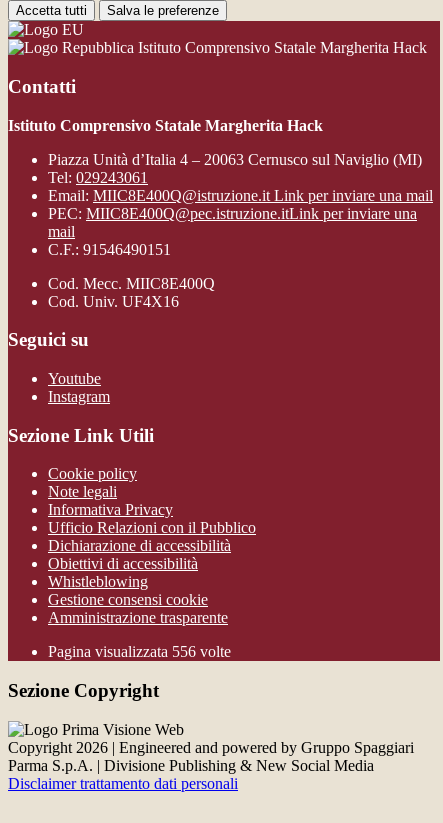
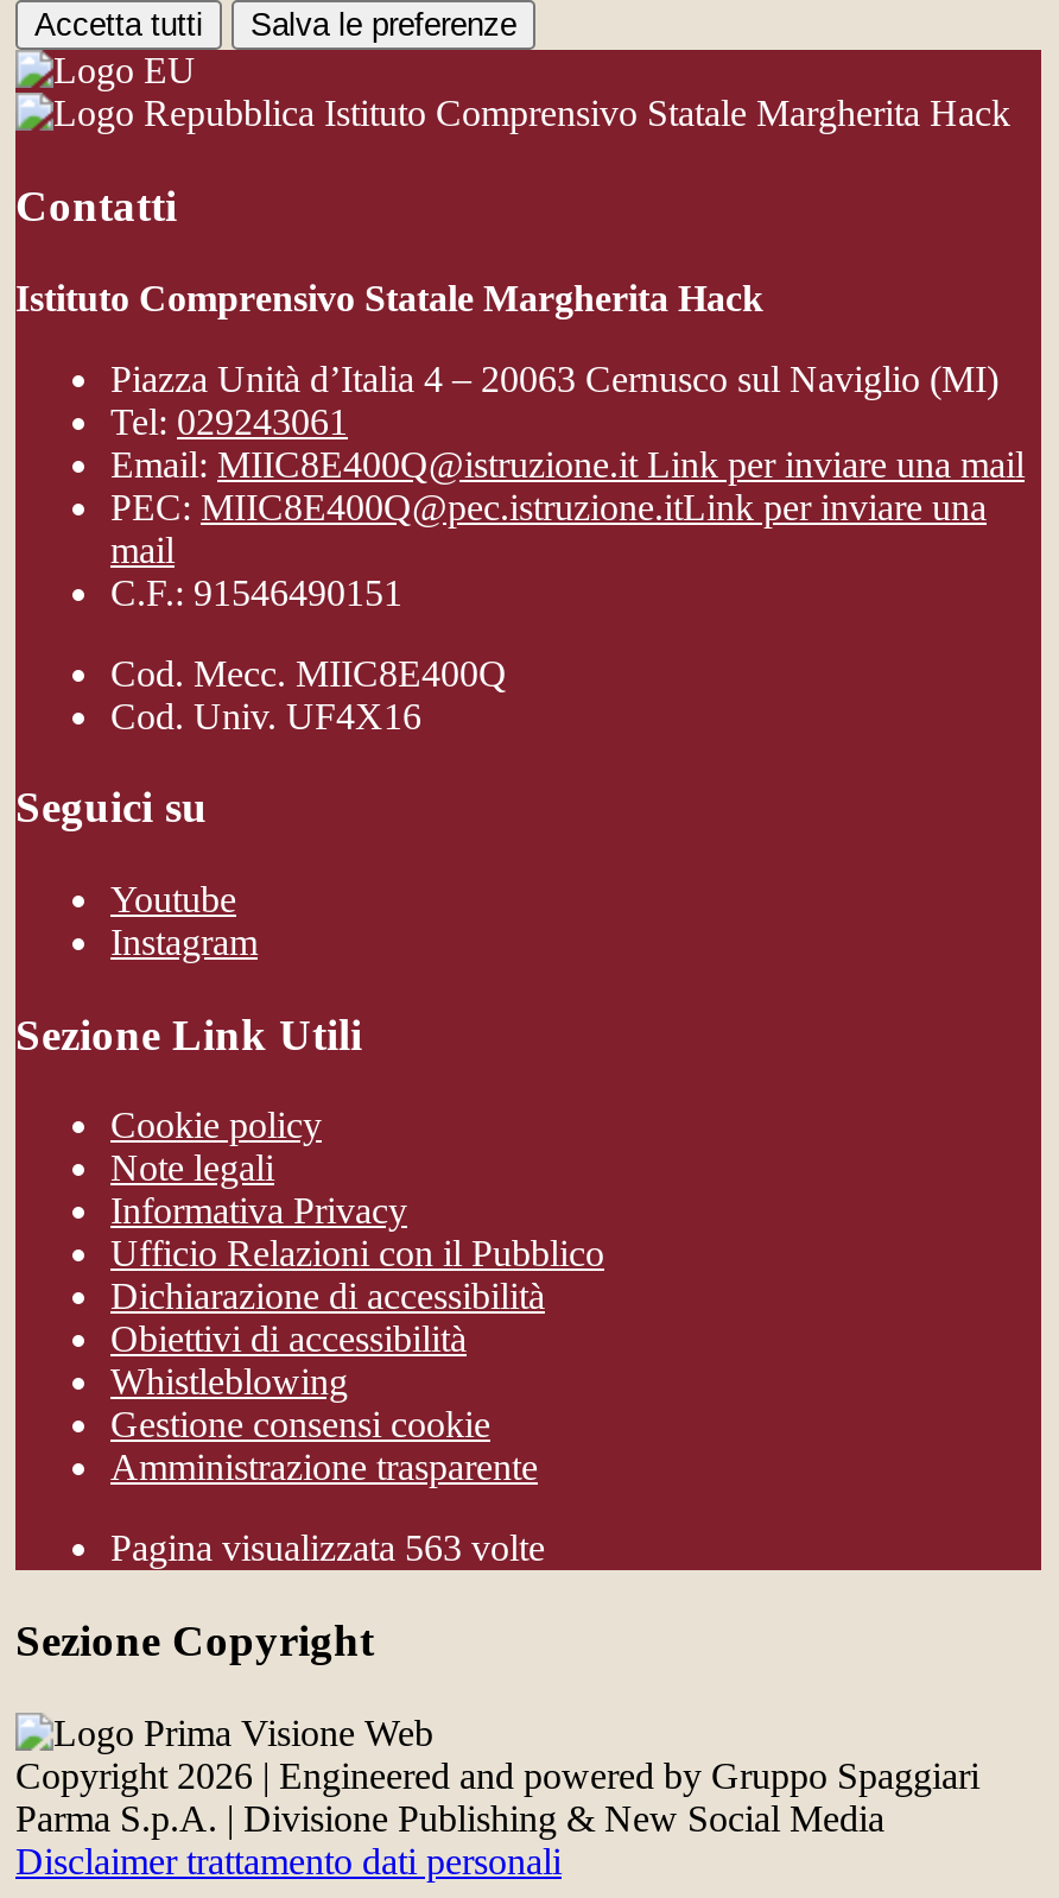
- Pagina visualizzata 556 volte
+ Pagina visualizzata 563 volte
